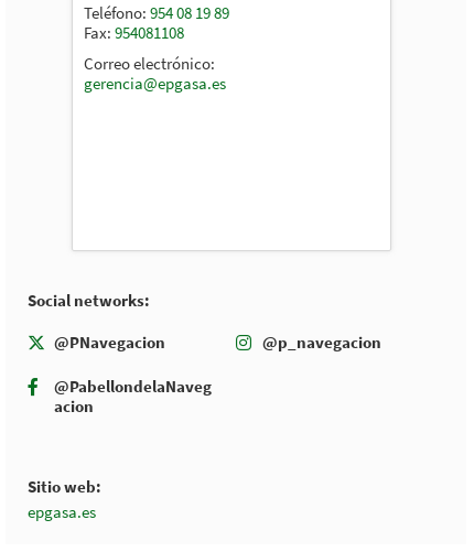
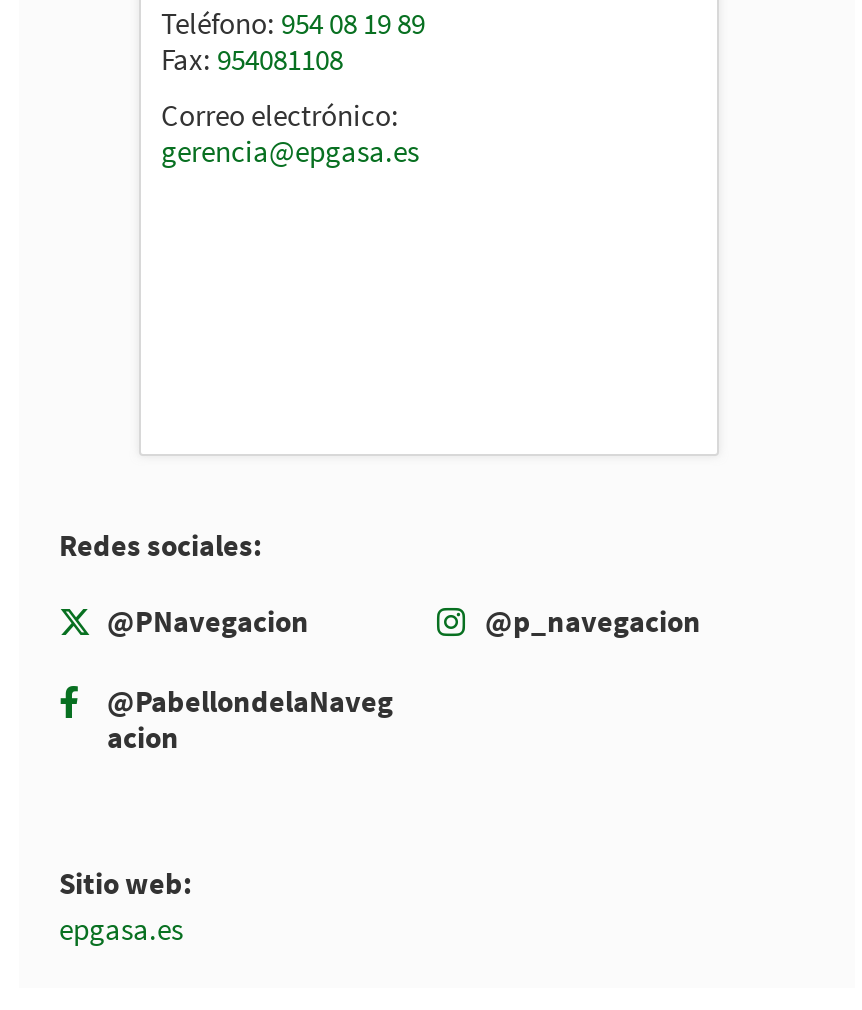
- Social networks
+ Redes sociales
